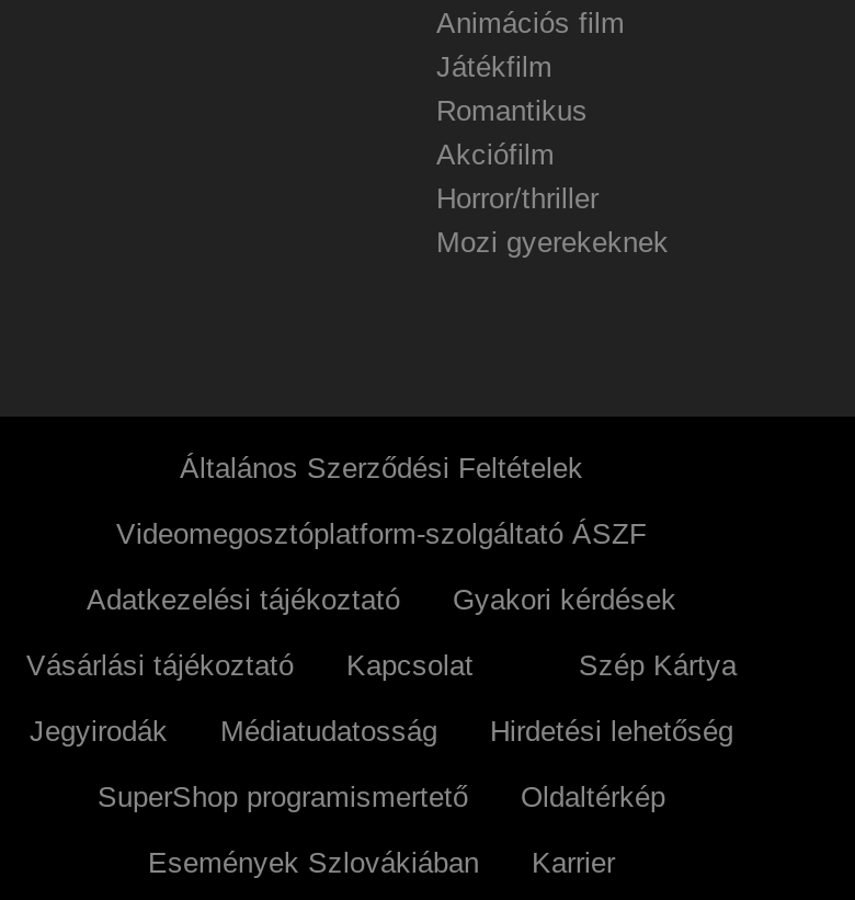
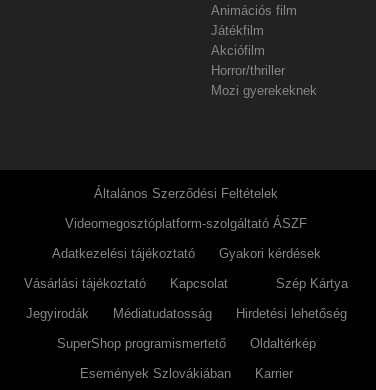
- Romantikus
